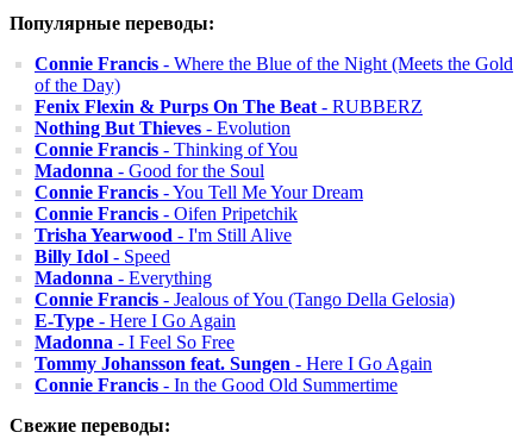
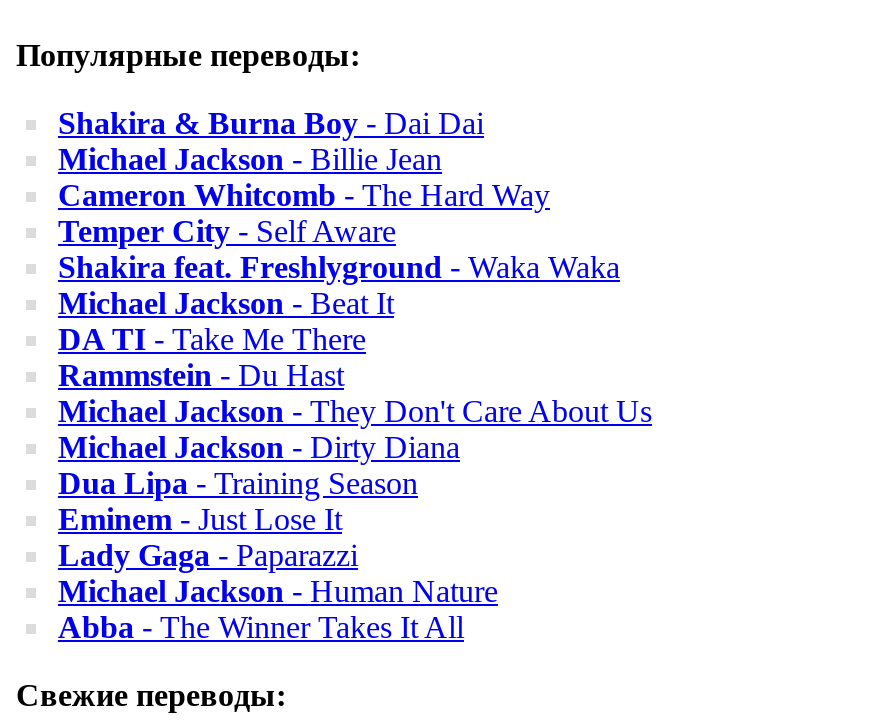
- Connie Francis - Where the Blue of the Night (Meets the Gold
- of the Day)
- Fenix Flexin & Purps On The Beat - RUBBERZ
- Nothing But Thieves - Evolution
- Connie Francis - Thinking of You
- Madonna - Good for the Soul
- Connie Francis - You Tell Me Your Dream
- Connie Francis - Oifen Pripetchik
- Trisha Yearwood - I'm Still Alive
- Billy Idol - Speed
- Madonna - Everything
- Connie Francis - Jealous of You (Tango Della Gelosia)
- E-Type - Here I Go Again
- Madonna - I Feel So Free
- Tommy Johansson feat. Sungen - Here I Go Again
- Connie Francis - In the Good Old Summertime
+ Shakira & Burna Boy - Dai Dai
+ Michael Jackson - Billie Jean
+ Cameron Whitcomb - The Hard Way
+ Temper City - Self Aware
+ Shakira feat. Freshlyground - Waka Waka
+ Michael Jackson - Beat It
+ DA TI - Take Me There
+ Rammstein - Du Hast
+ Michael Jackson - They Don't Care About Us
+ Michael Jackson - Dirty Diana
+ Dua Lipa - Training Season
+ Eminem - Just Lose It
+ Lady Gaga - Paparazzi
+ Michael Jackson - Human Nature
+ Abba - The Winner Takes It All
